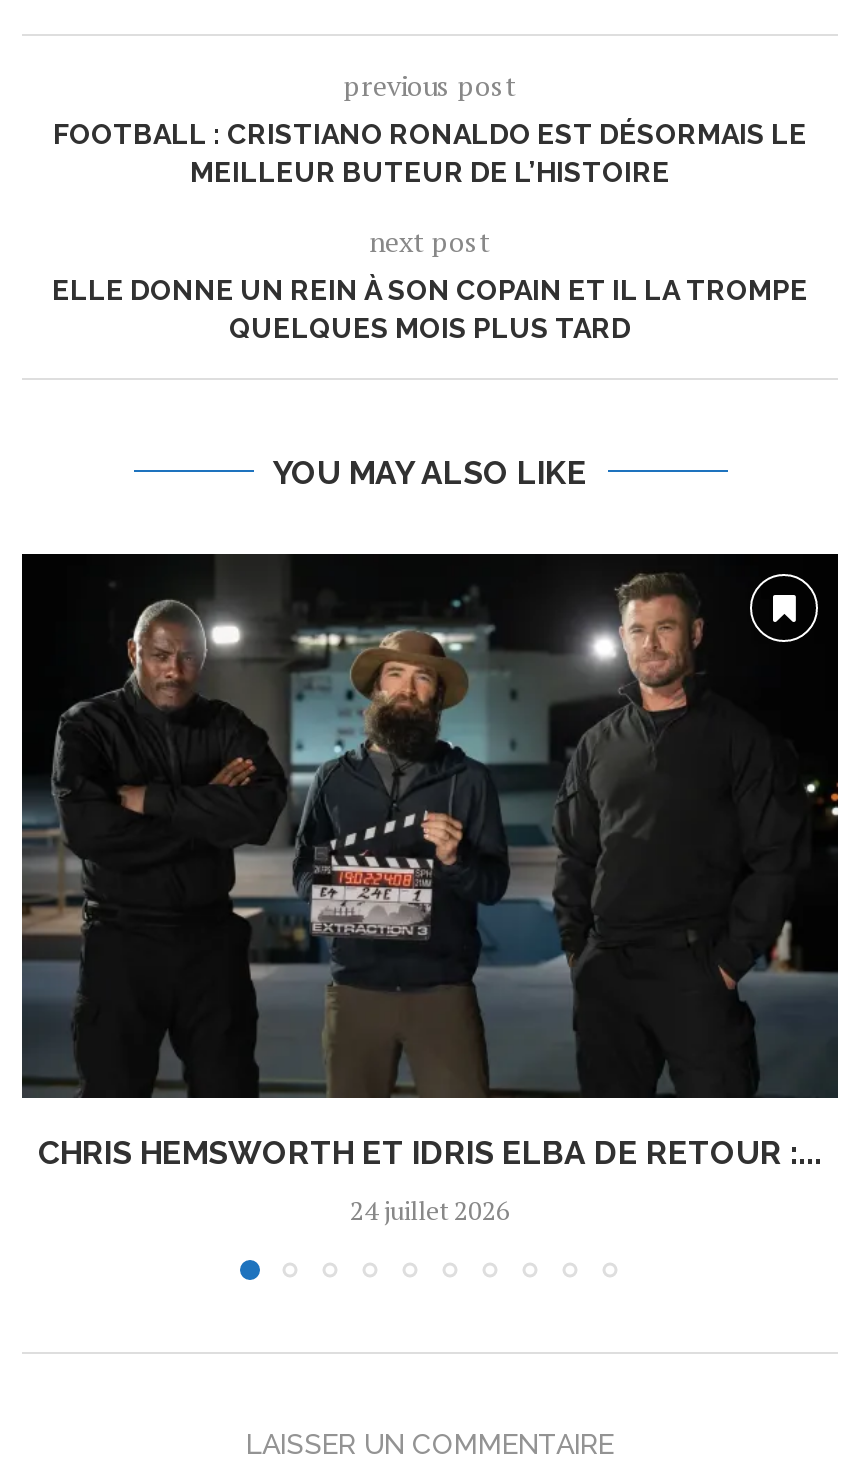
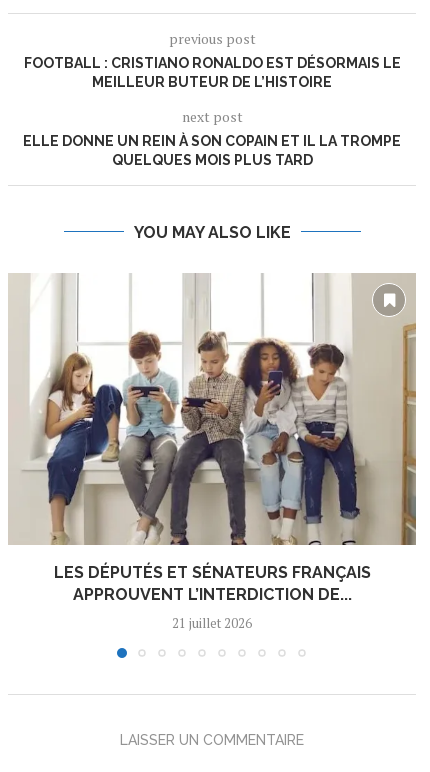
- [image]
- CHRIS HEMSWORTH ET IDRIS ELBA DE RETOUR :...
+ [image]
+ LES DÉPUTÉS ET SÉNATEURS FRANÇAIS
+ APPROUVENT L’INTERDICTION DE...

- 24 juillet 2026
+ 21 juillet 2026
